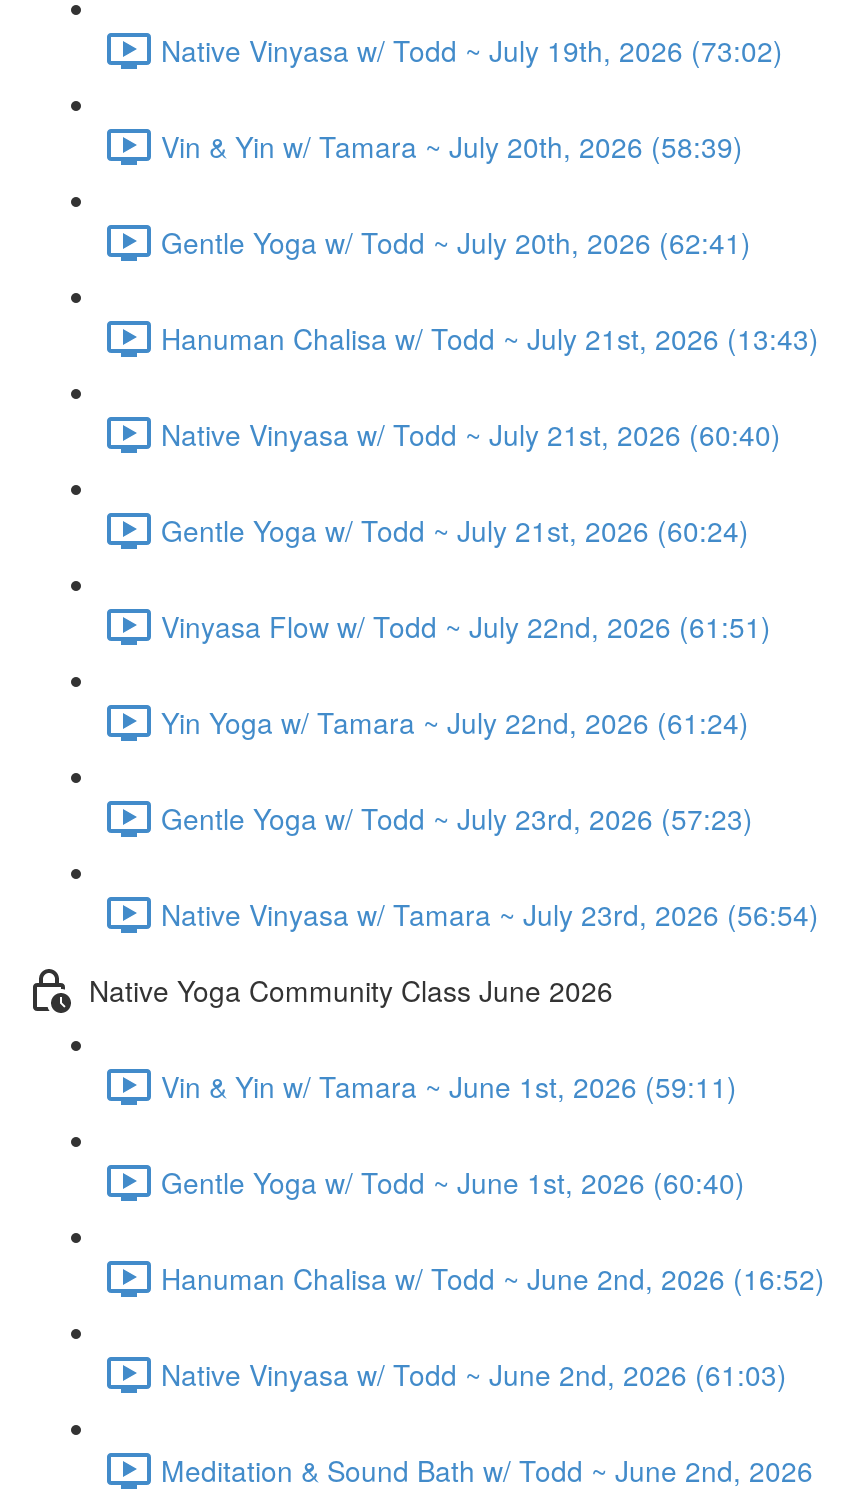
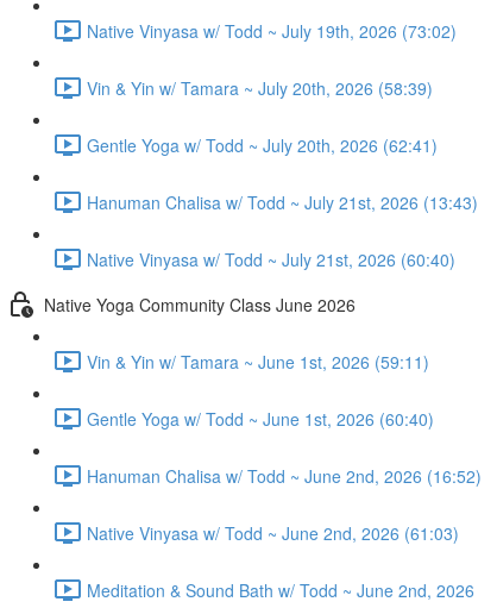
- Gentle Yoga w/ Todd ~ July 21st, 2026 (60:24)
- Vinyasa Flow w/ Todd ~ July 22nd, 2026 (61:51)
- Yin Yoga w/ Tamara ~ July 22nd, 2026 (61:24)
- Gentle Yoga w/ Todd ~ July 23rd, 2026 (57:23)
- Native Vinyasa w/ Tamara ~ July 23rd, 2026 (56:54)
